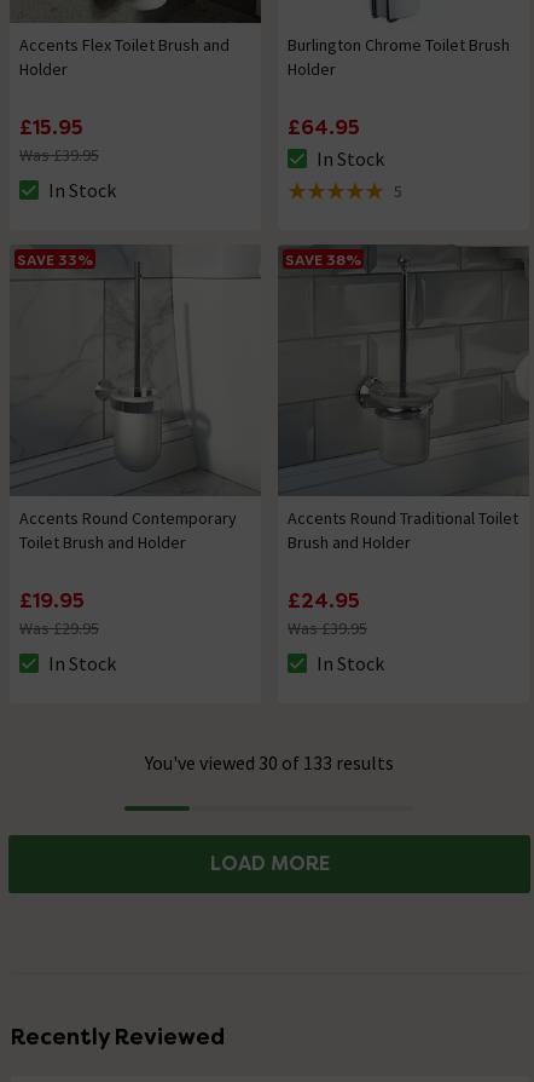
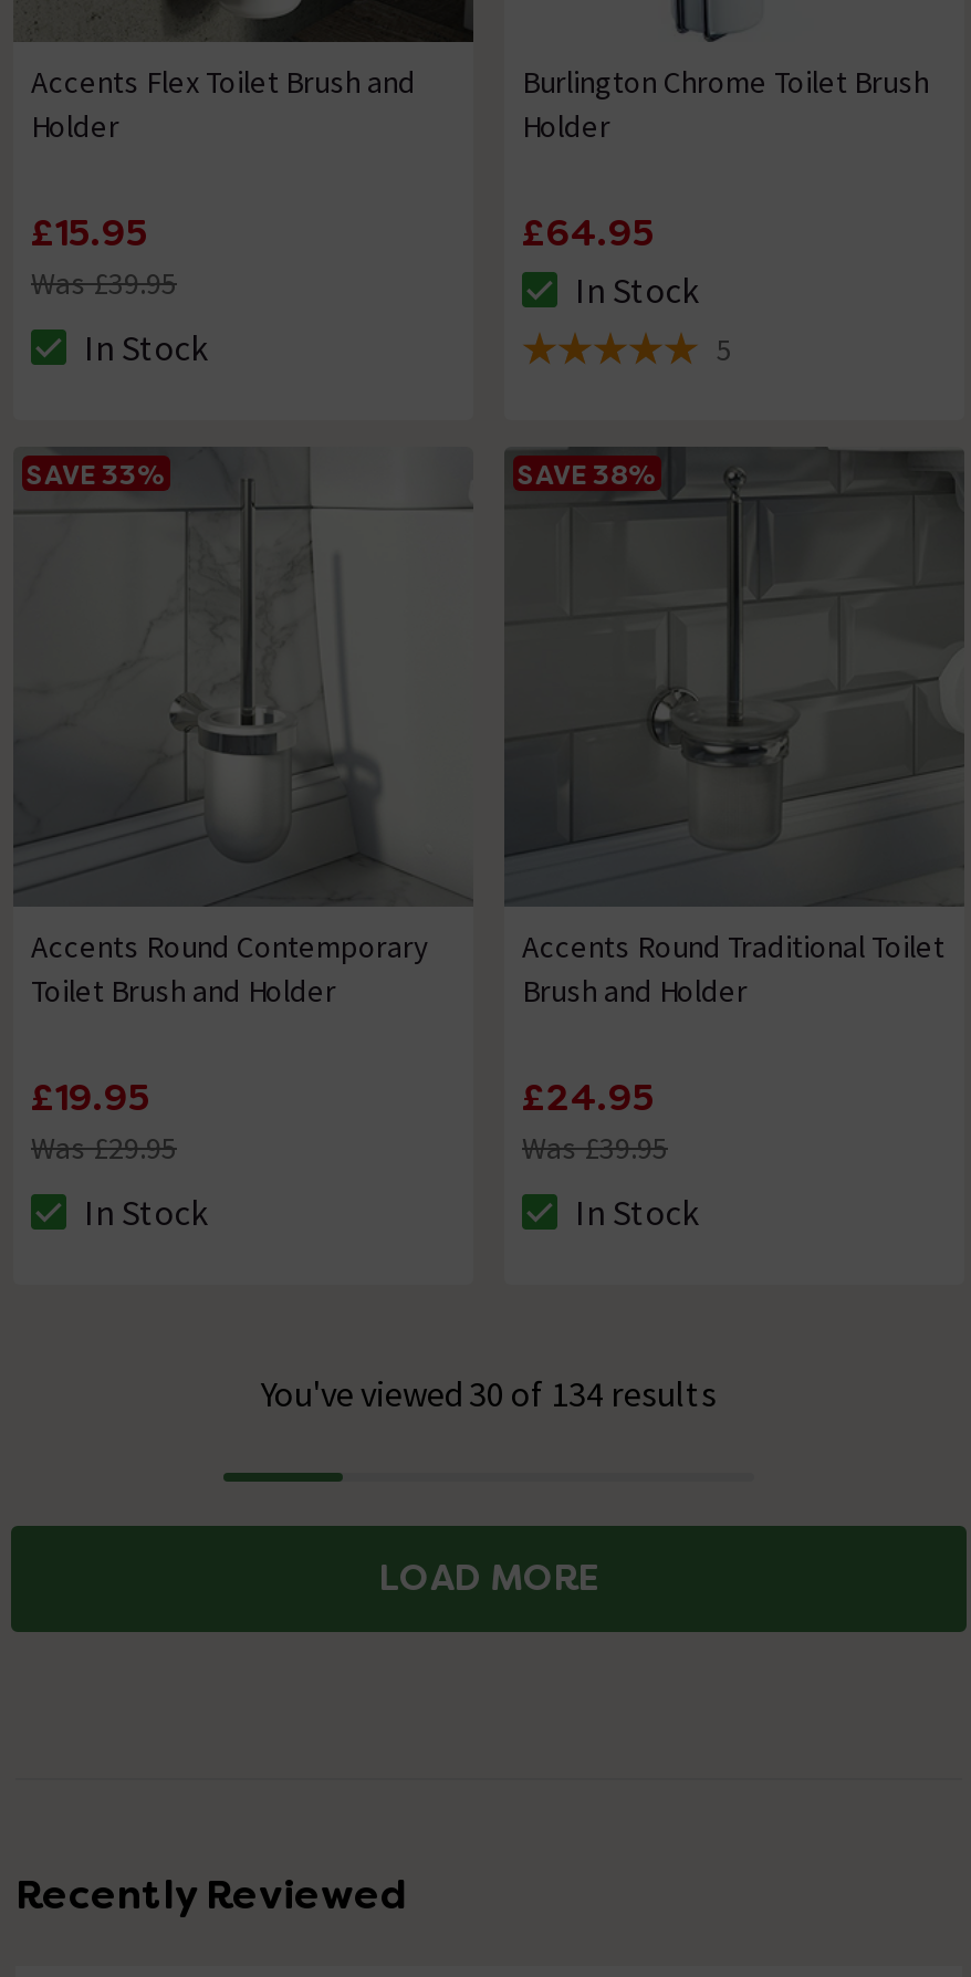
- You've viewed 30 of 133 results
+ You've viewed 30 of 134 results
